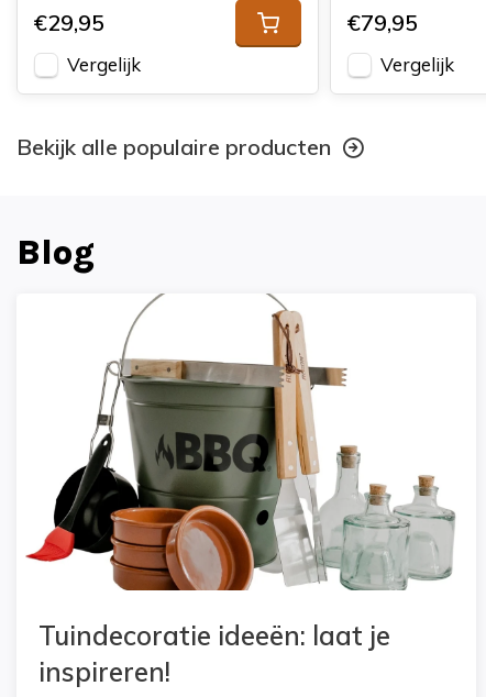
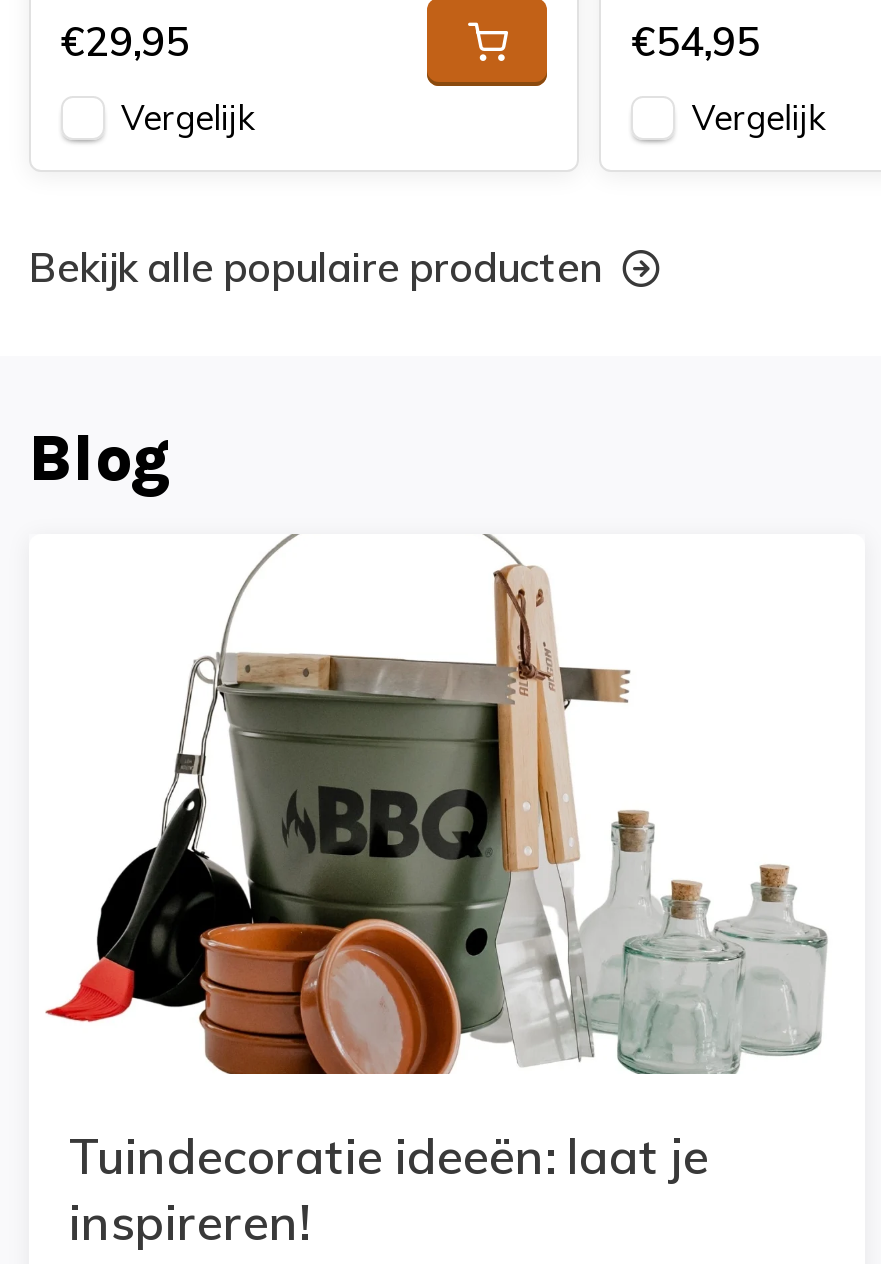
- €79,95
+ €54,95
